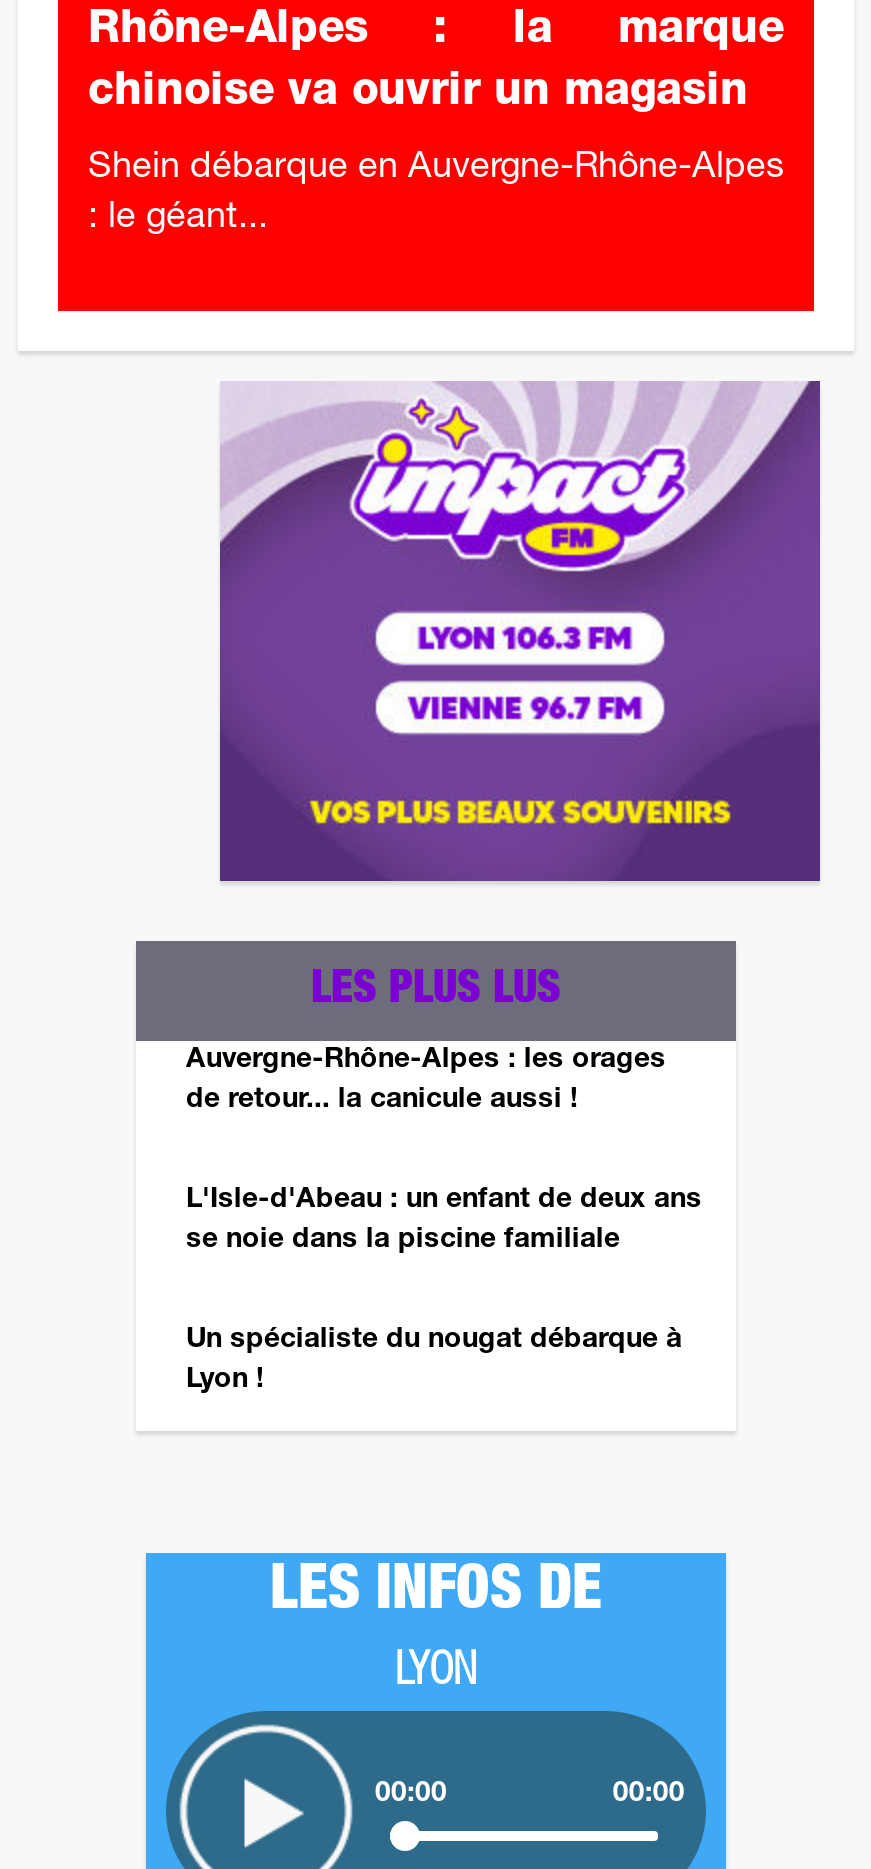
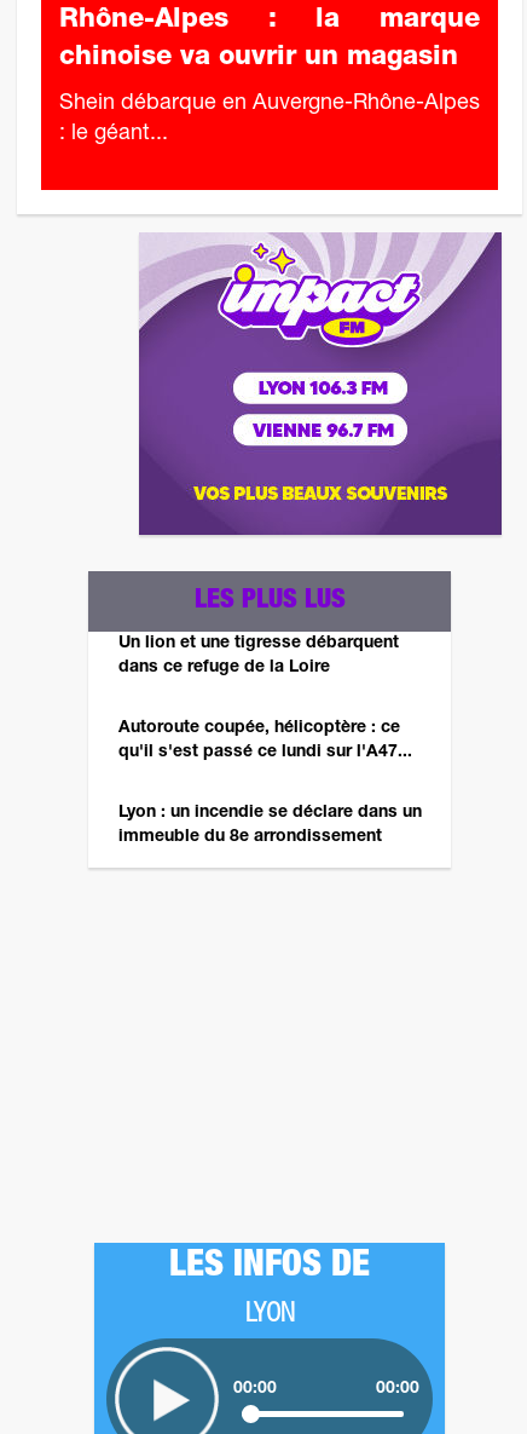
- Auvergne-Rhône-Alpes : les orages
- de retour... la canicule aussi !
+ Un lion et une tigresse débarquent
+ dans ce refuge de la Loire

- L'Isle-d'Abeau : un enfant de deux ans
- se noie dans la piscine familiale
+ Autoroute coupée, hélicoptère : ce
+ qu'il s'est passé ce lundi sur l'A47...

- Un spécialiste du nougat débarque à
- Lyon !
+ Lyon : un incendie se déclare dans un
+ immeuble du 8e arrondissement
